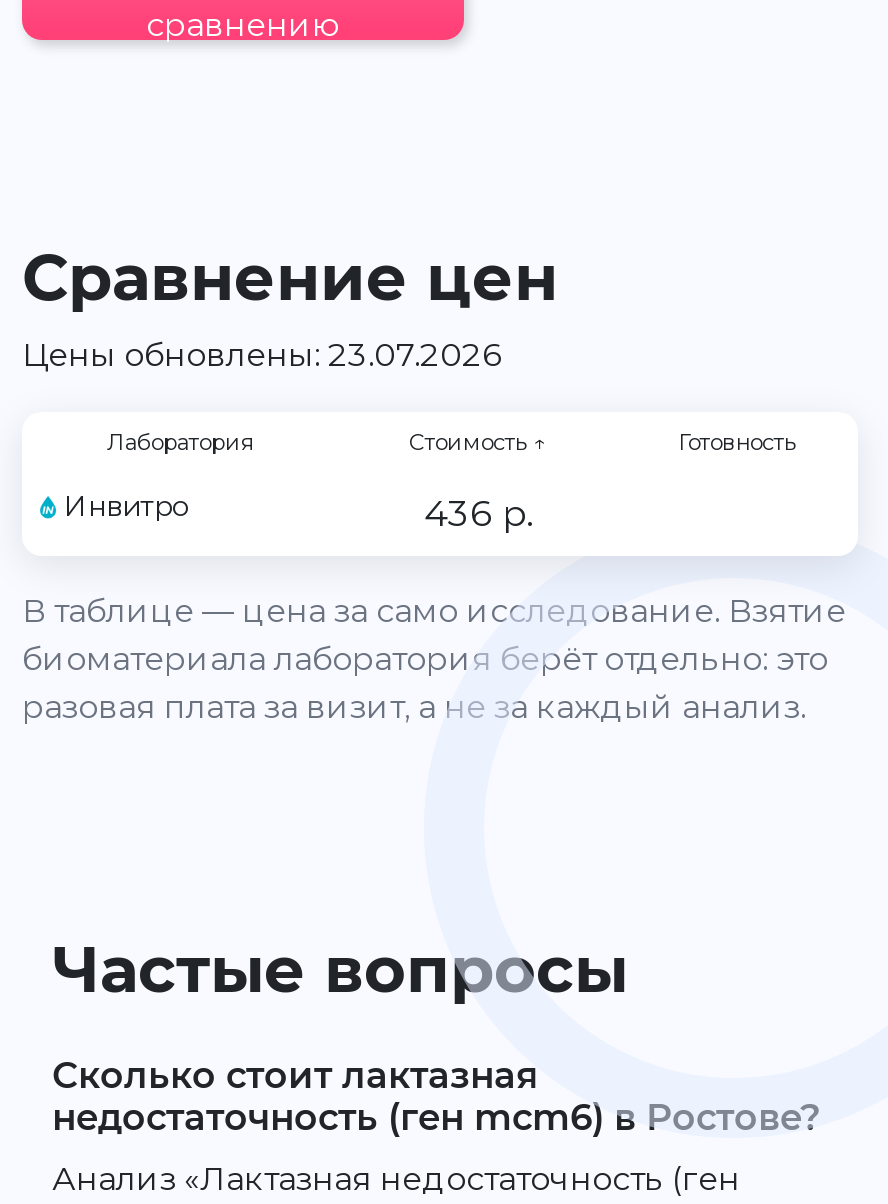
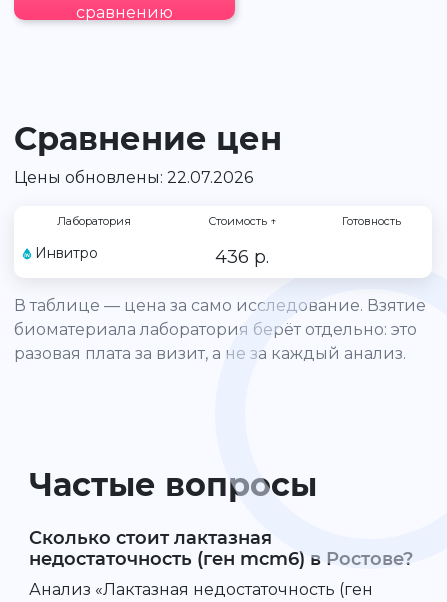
- Цены обновлены: 23.07.2026
+ Цены обновлены: 22.07.2026
